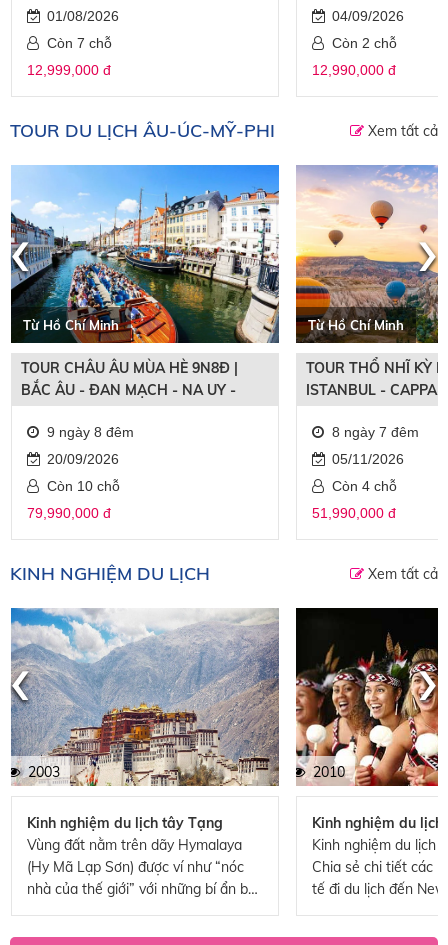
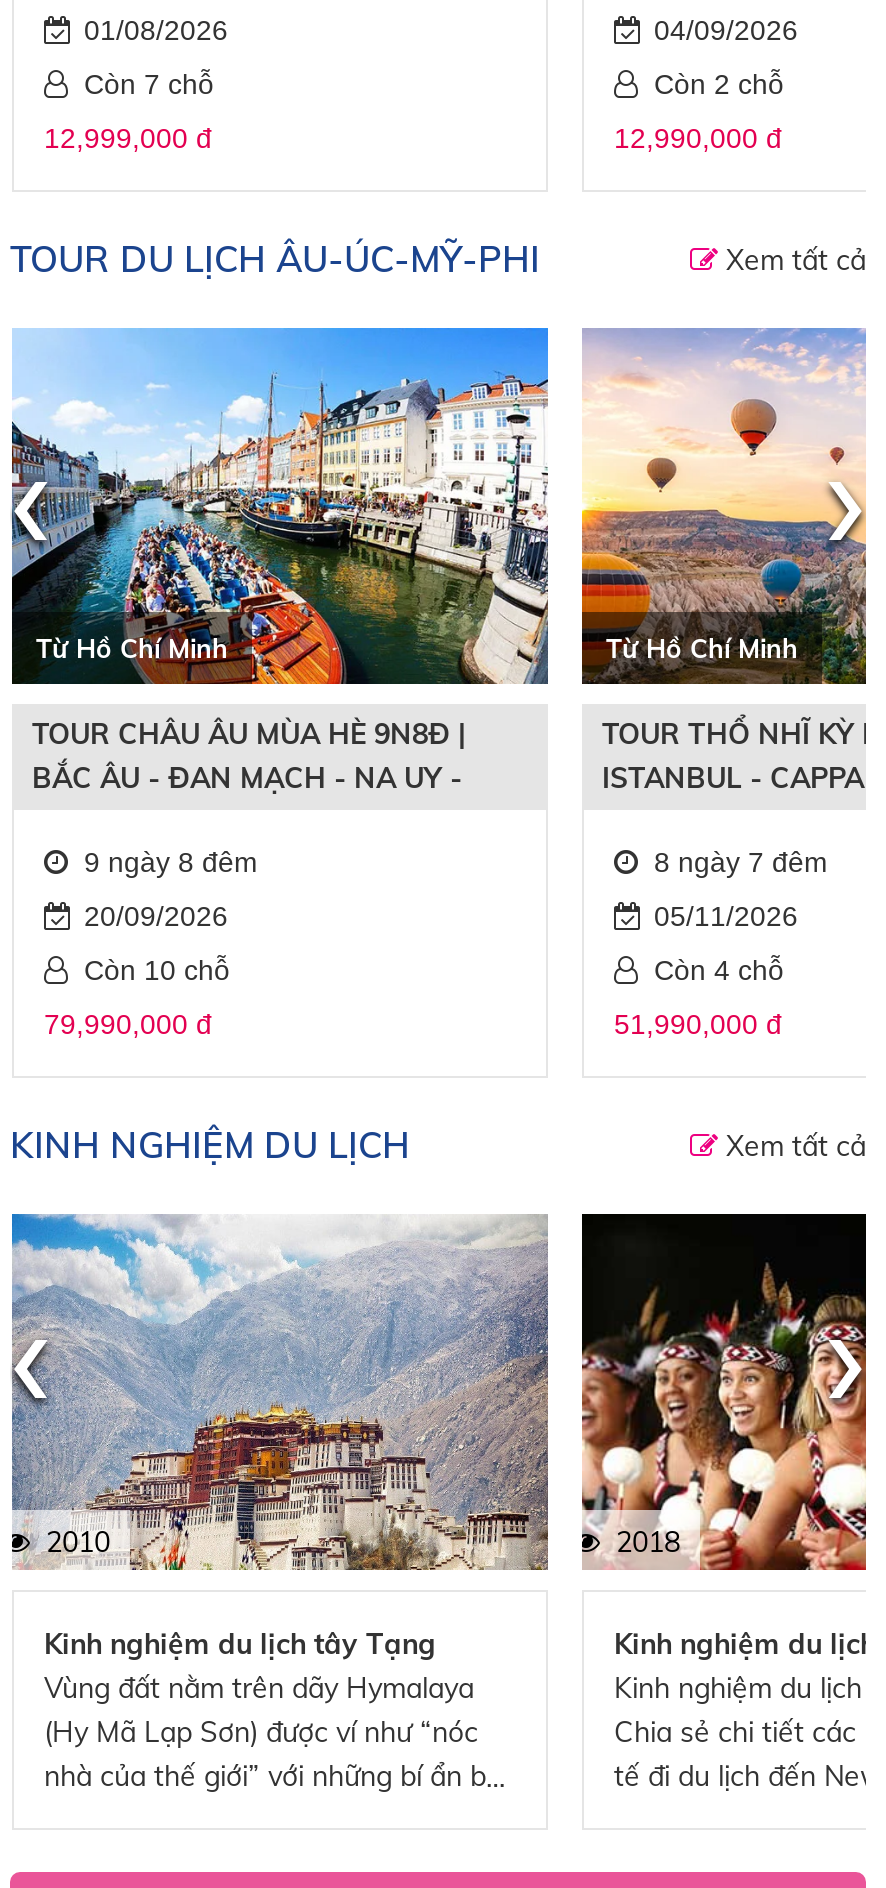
- 2003
+ 2010

- 2010
+ 2018
